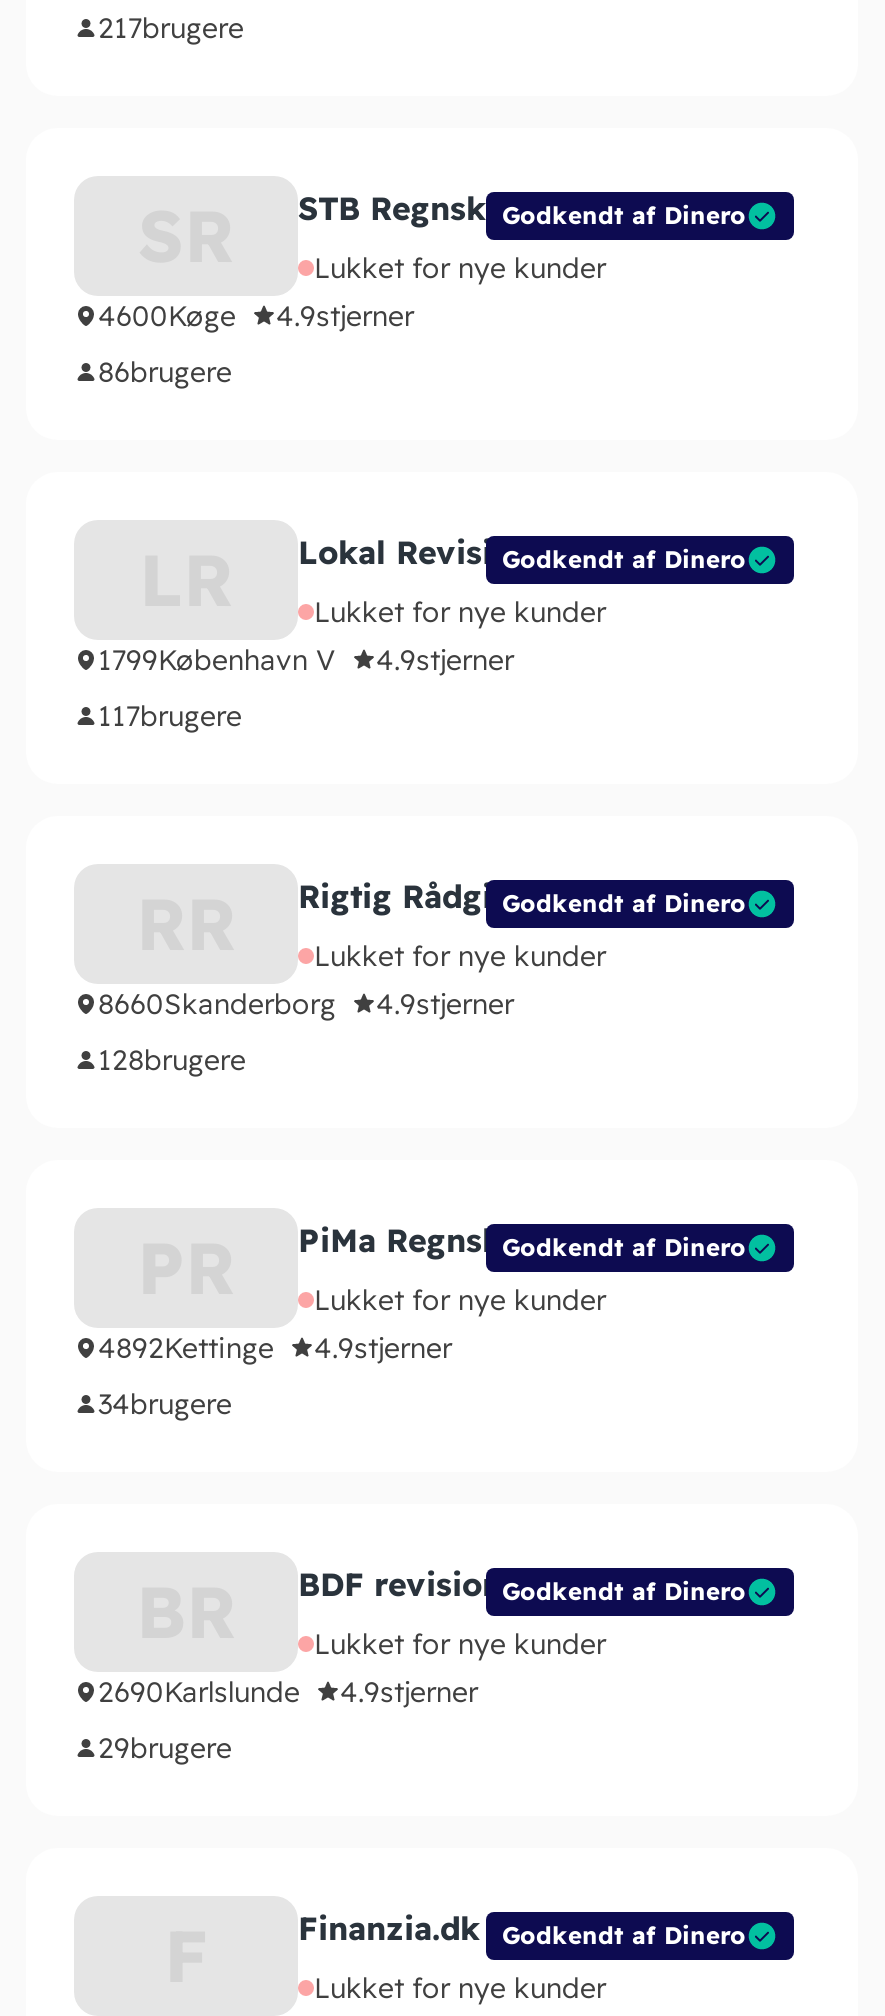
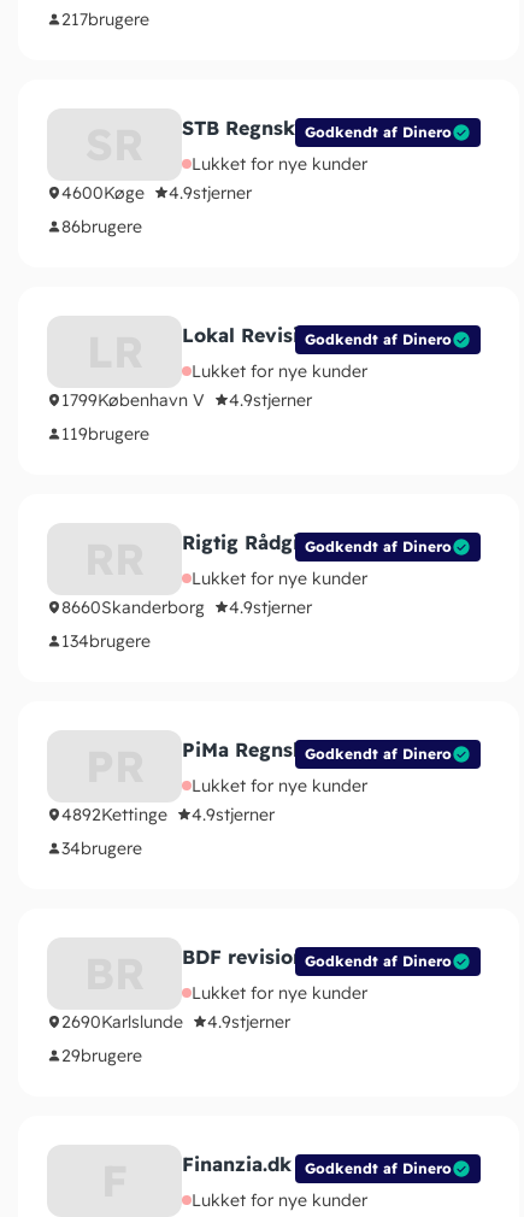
- 117brugere
+ 119brugere

- 128brugere
+ 134brugere
